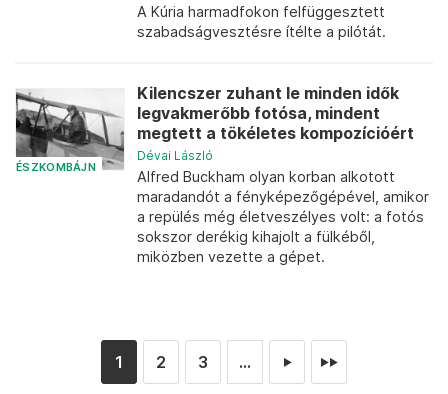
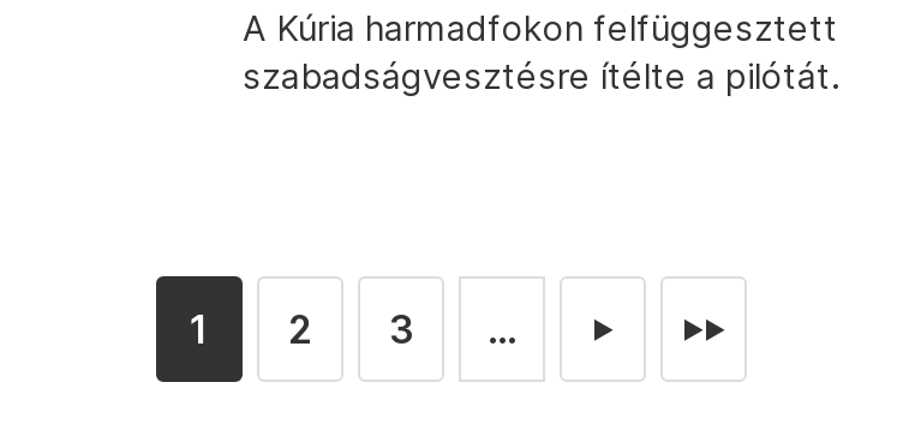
- [image]
- ÉSZKOMBÁJN

- Kilencszer zuhant le minden idők
- legvakmerőbb fotósa, mindent
- megtett a tökéletes kompozícióért
- Dévai László
- Alfred Buckham olyan korban alkotott
- maradandót a fényképezőgépével, amikor
- a repülés még életveszélyes volt: a fotós
- sokszor derékig kihajolt a fülkéből,
- miközben vezette a gépet.
